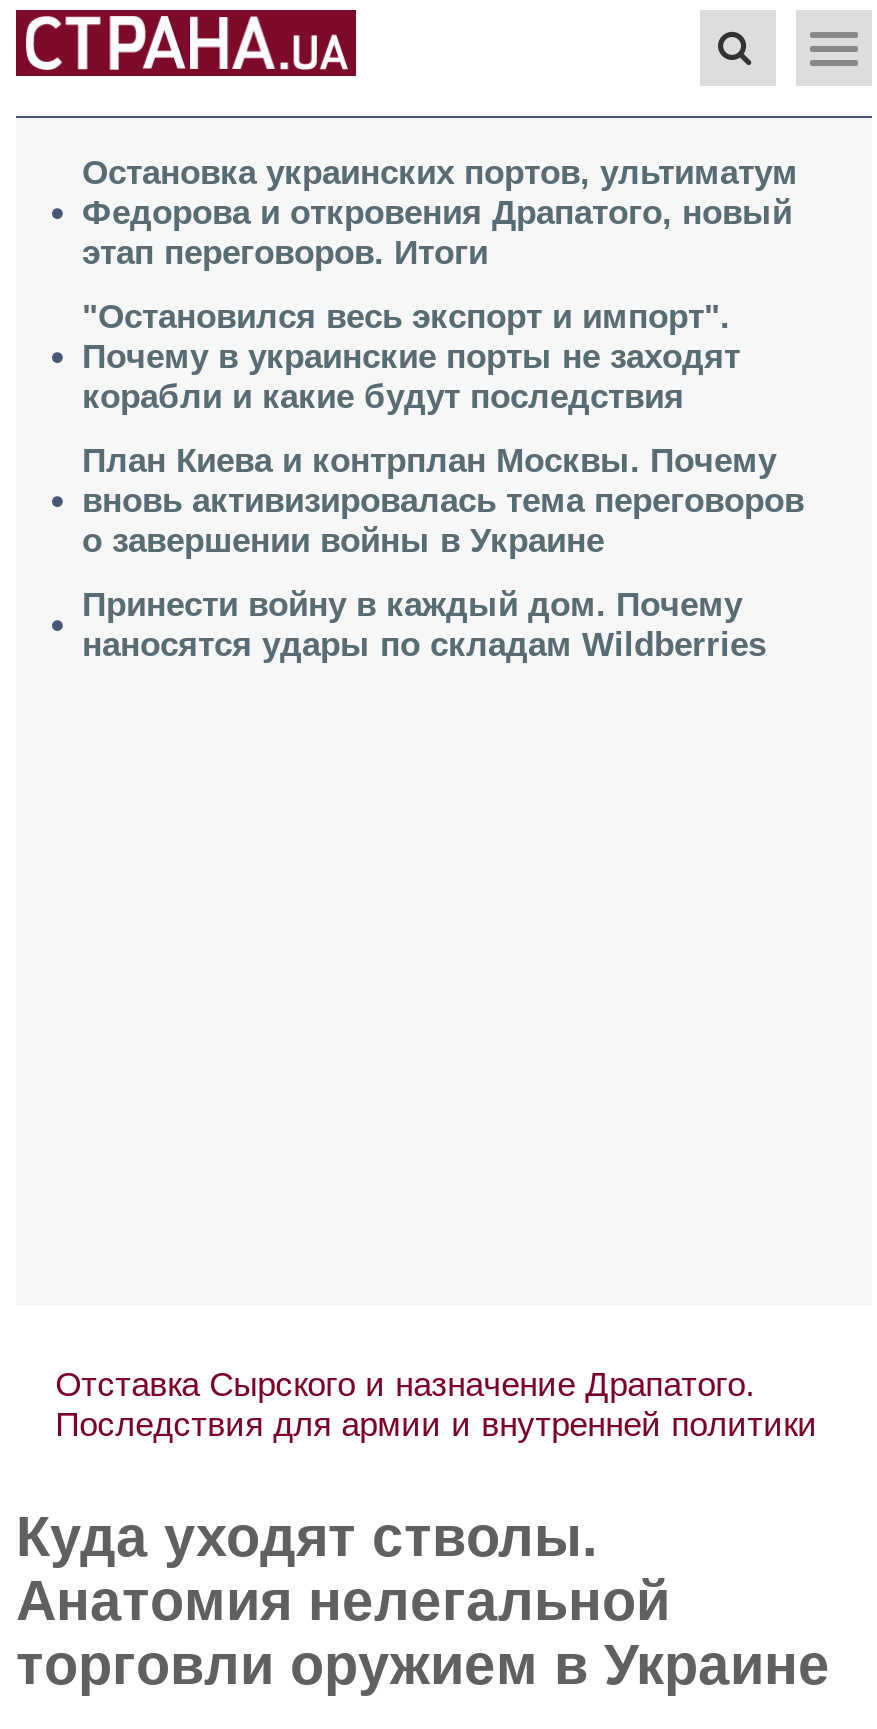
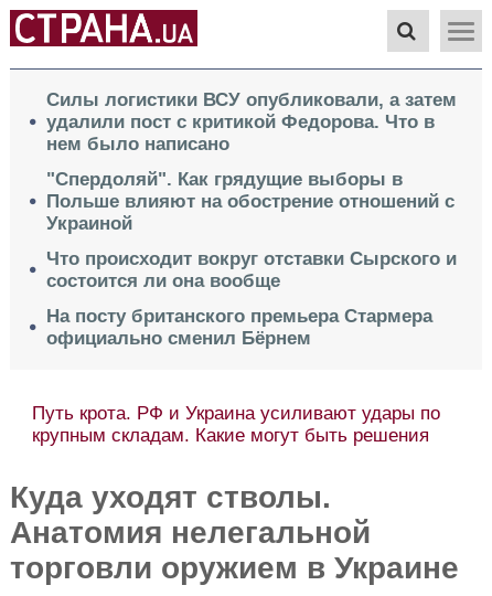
- Остановка украинских портов, ультиматум
- Федорова и откровения Драпатого, новый
- этап переговоров. Итоги
+ Силы логистики ВСУ опубликовали, а затем
+ удалили пост с критикой Федорова. Что в
+ нем было написано

- "Остановился весь экспорт и импорт".
- Почему в украинские порты не заходят
- корабли и какие будут последствия
+ "Спердоляй". Как грядущие выборы в
+ Польше влияют на обострение отношений с
+ Украиной

- План Киева и контрплан Москвы. Почему
- вновь активизировалась тема переговоров
- о завершении войны в Украине
+ Что происходит вокруг отставки Сырского и
+ состоится ли она вообще

- Принести войну в каждый дом. Почему
- наносятся удары по складам Wildberries
+ На посту британского премьера Стармера
+ официально сменил Бёрнем

- Отставка Сырского и назначение Драпатого.
- Последствия для армии и внутренней политики
+ Путь крота. РФ и Украина усиливают удары по
+ крупным складам. Какие могут быть решения
